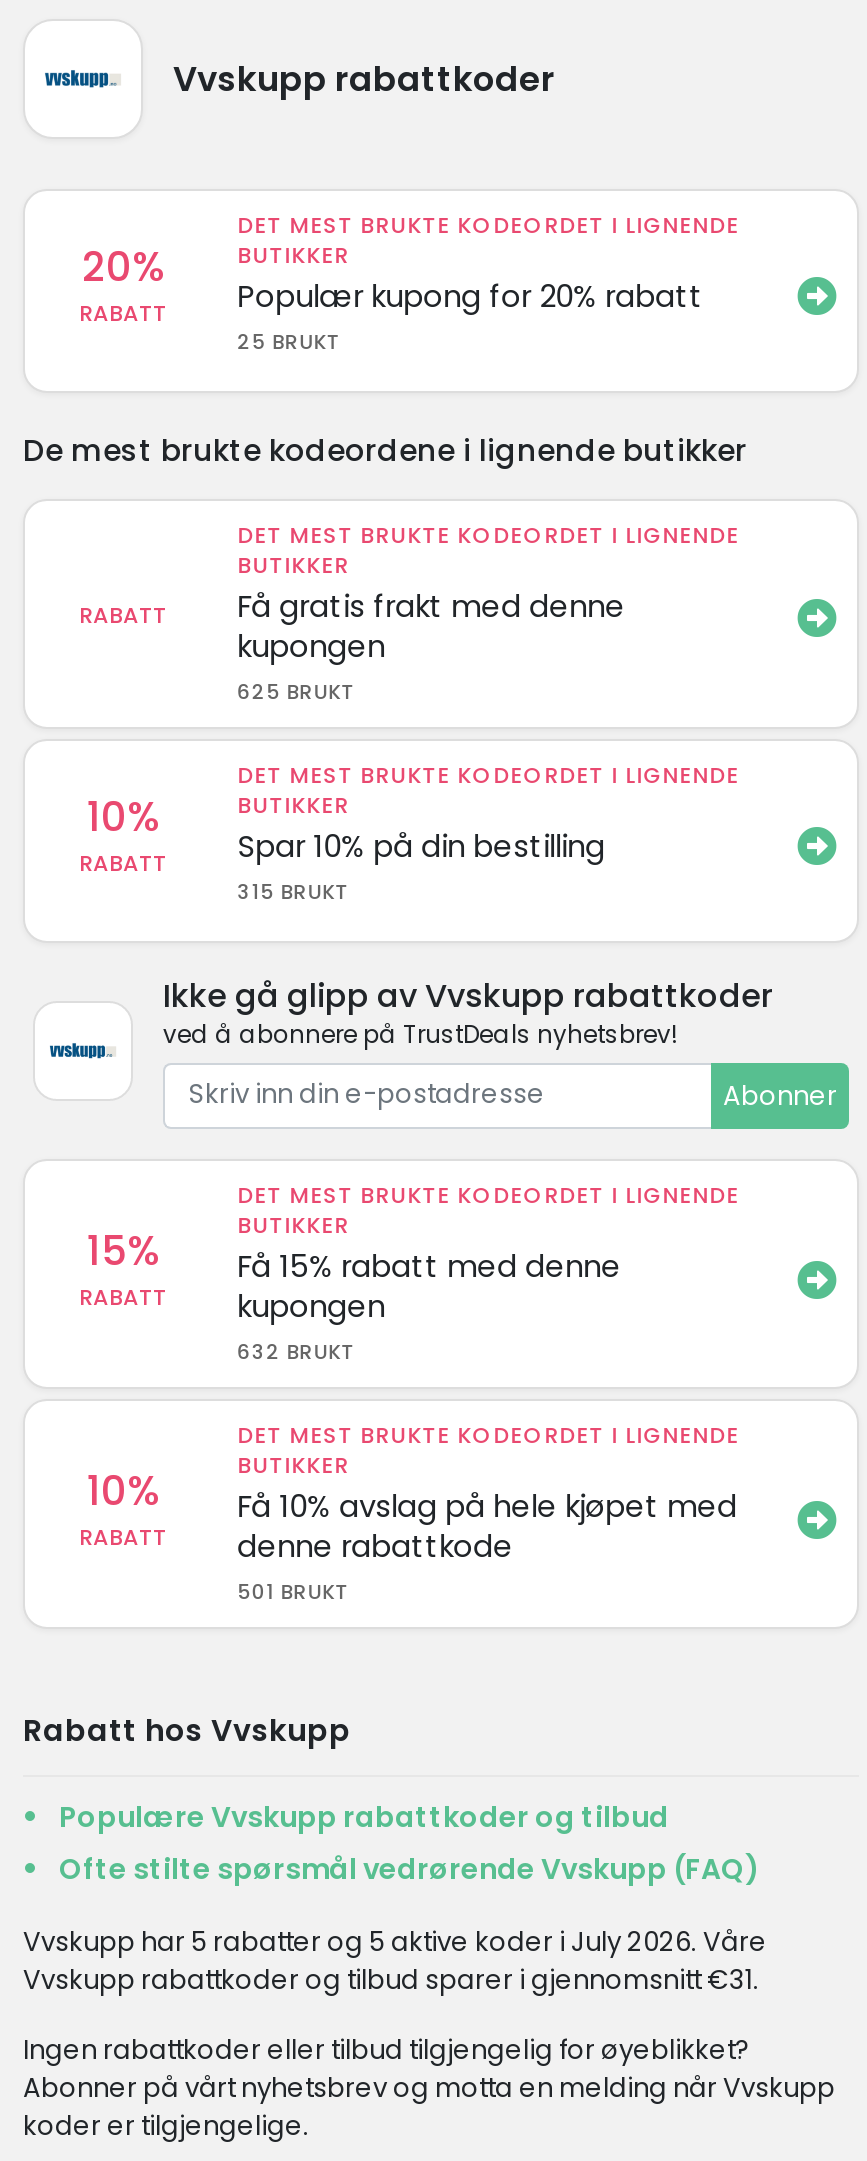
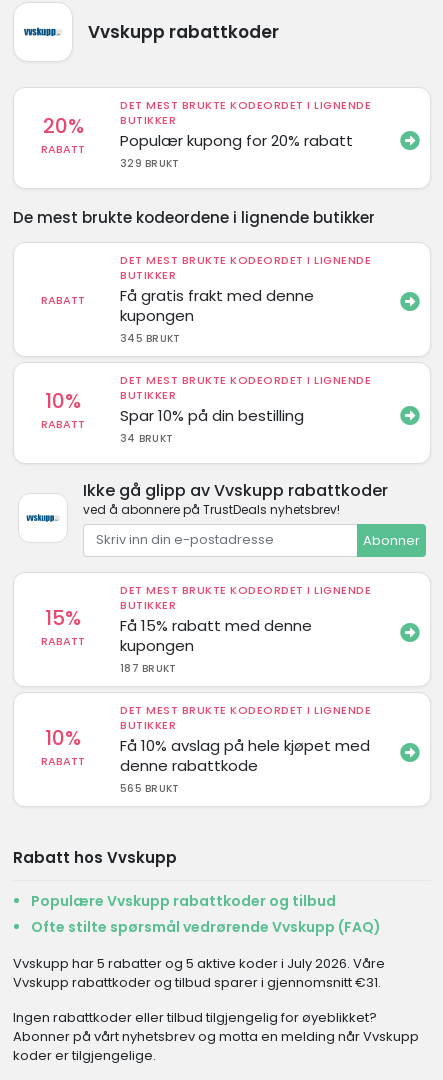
- 25 BRUKT
+ 329 BRUKT

- 625 BRUKT
+ 345 BRUKT

- 315 BRUKT
+ 34 BRUKT

- 632 BRUKT
+ 187 BRUKT

- 501 BRUKT
+ 565 BRUKT
